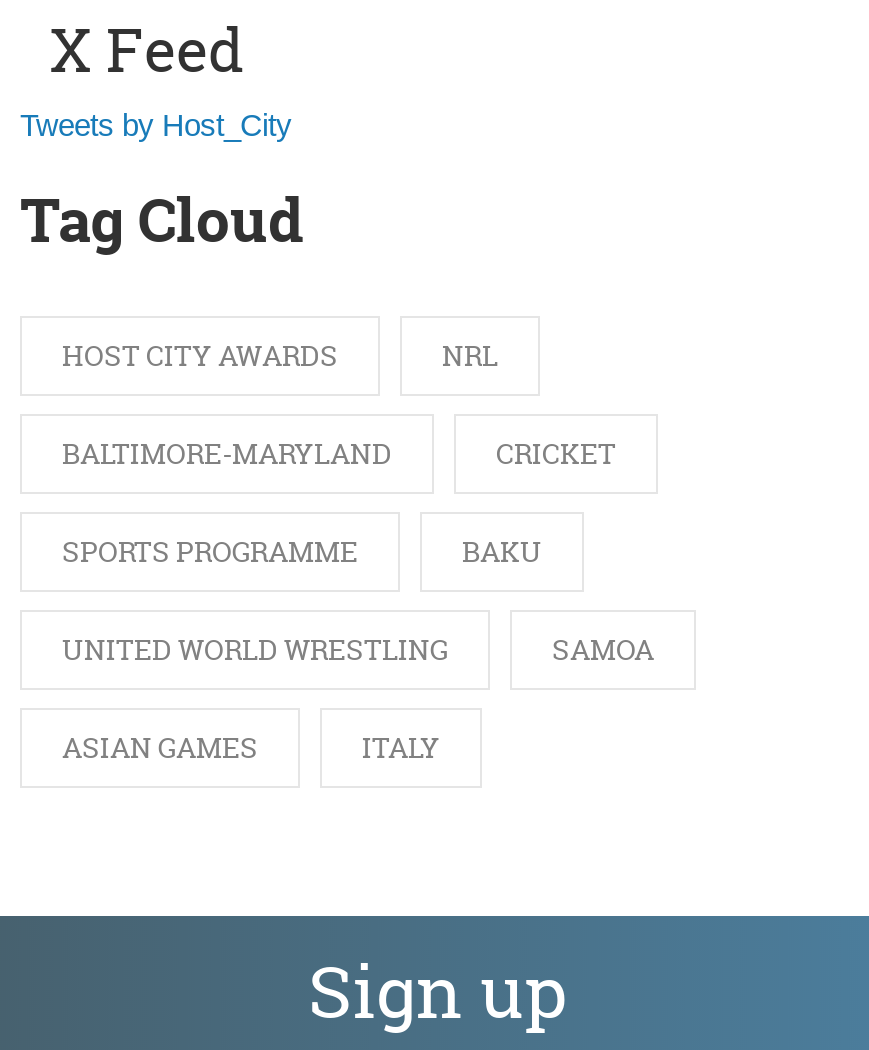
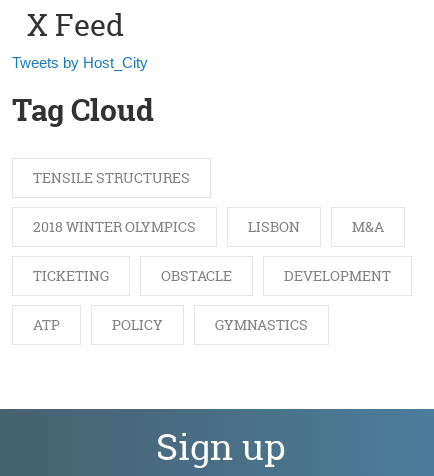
- HOST CITY AWARDS
- NRL
- BALTIMORE-MARYLAND
- CRICKET
- SPORTS PROGRAMME
- BAKU
- UNITED WORLD WRESTLING
- SAMOA
- ASIAN GAMES
- ITALY
+ TENSILE STRUCTURES
+ 2018 WINTER OLYMPICS
+ LISBON
+ M&A
+ TICKETING
+ OBSTACLE
+ DEVELOPMENT
+ ATP
+ POLICY
+ GYMNASTICS
